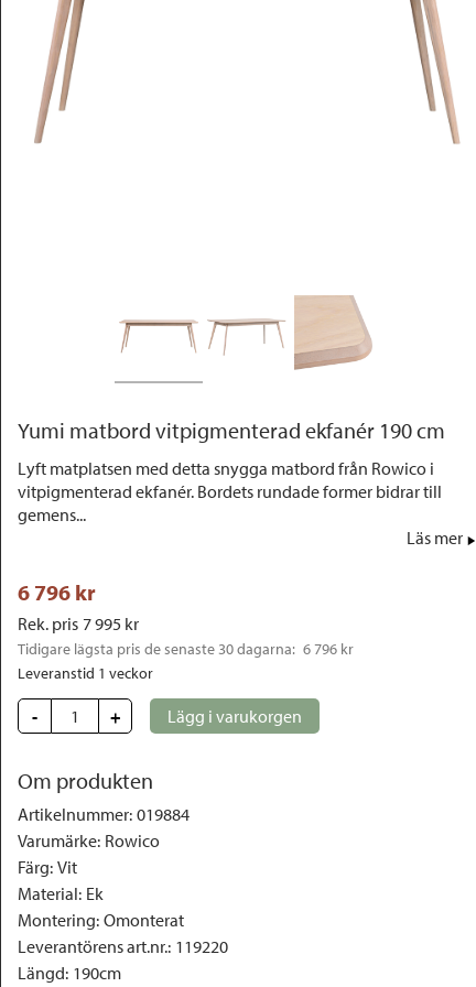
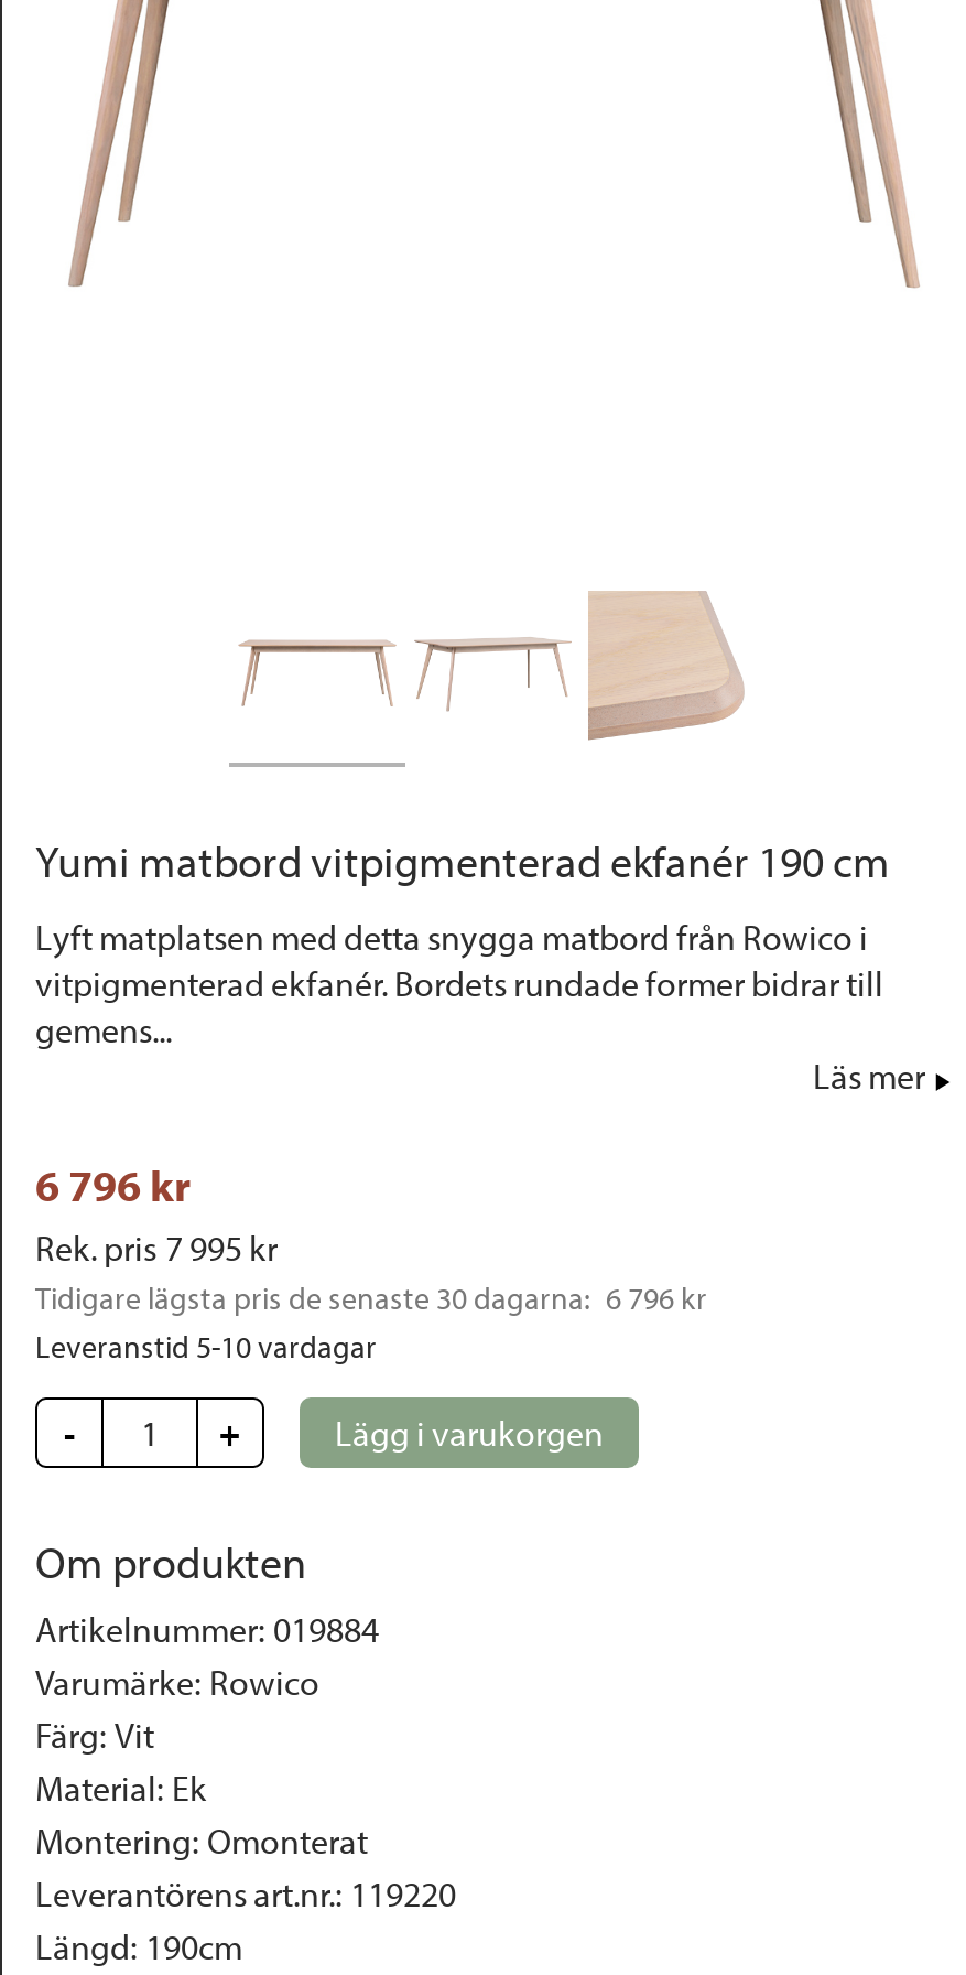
- Leveranstid 1 veckor
+ Leveranstid 5-10 vardagar
